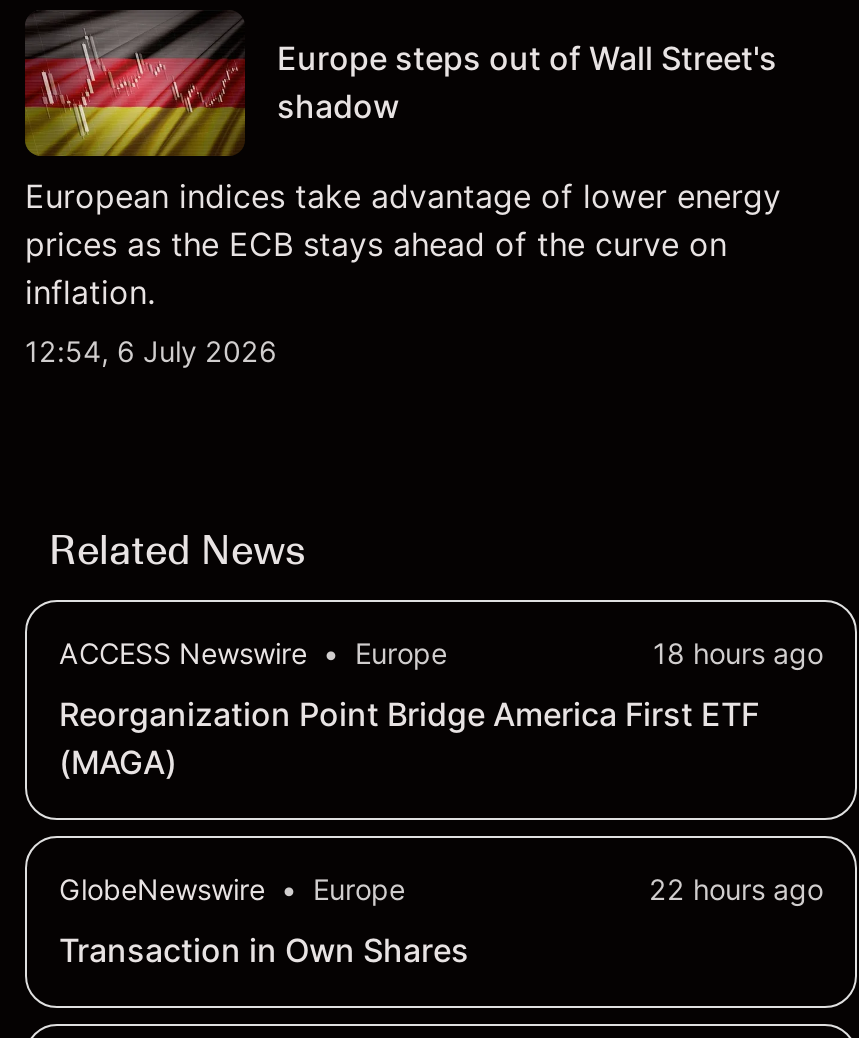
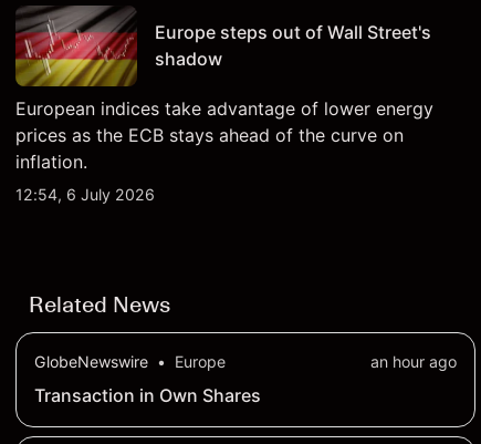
- ACCESS Newswire • Europe
- 18 hours ago
- Reorganization Point Bridge America First ETF
- (MAGA)

- 22 hours ago
+ an hour ago
